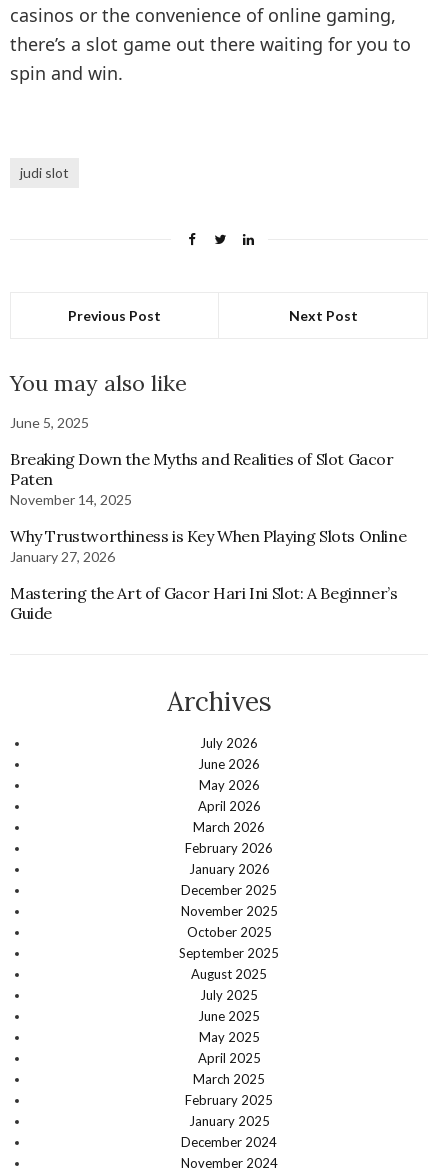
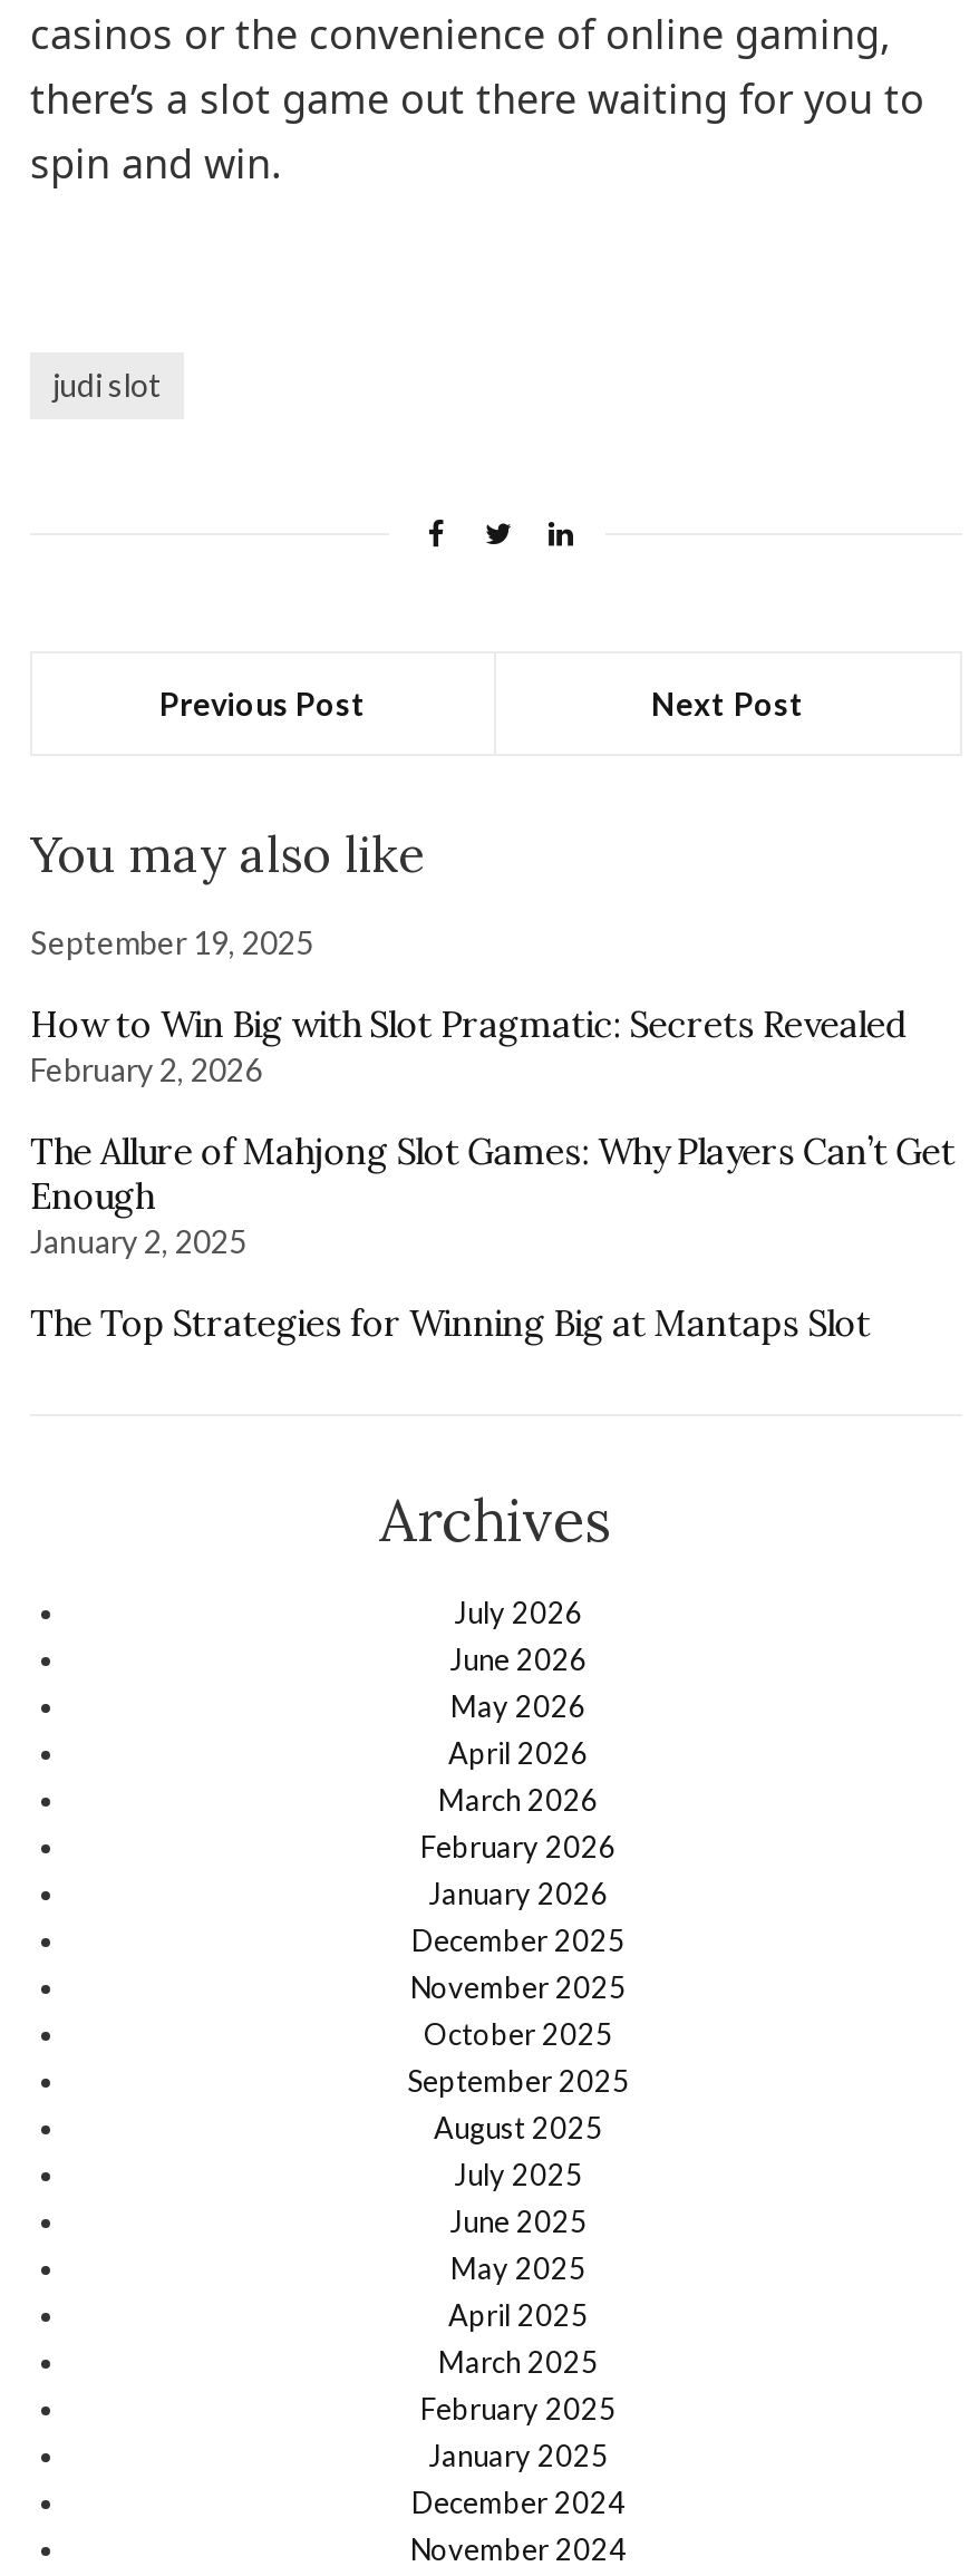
- June 5, 2025
+ September 19, 2025

- Breaking Down the Myths and Realities of Slot Gacor
- Paten
- November 14, 2025
+ How to Win Big with Slot Pragmatic: Secrets Revealed
+ February 2, 2026

- Why Trustworthiness is Key When Playing Slots Online
- January 27, 2026
+ The Allure of Mahjong Slot Games: Why Players Can’t Get
+ Enough
+ January 2, 2025

- Mastering the Art of Gacor Hari Ini Slot: A Beginner’s
- Guide
+ The Top Strategies for Winning Big at Mantaps Slot
